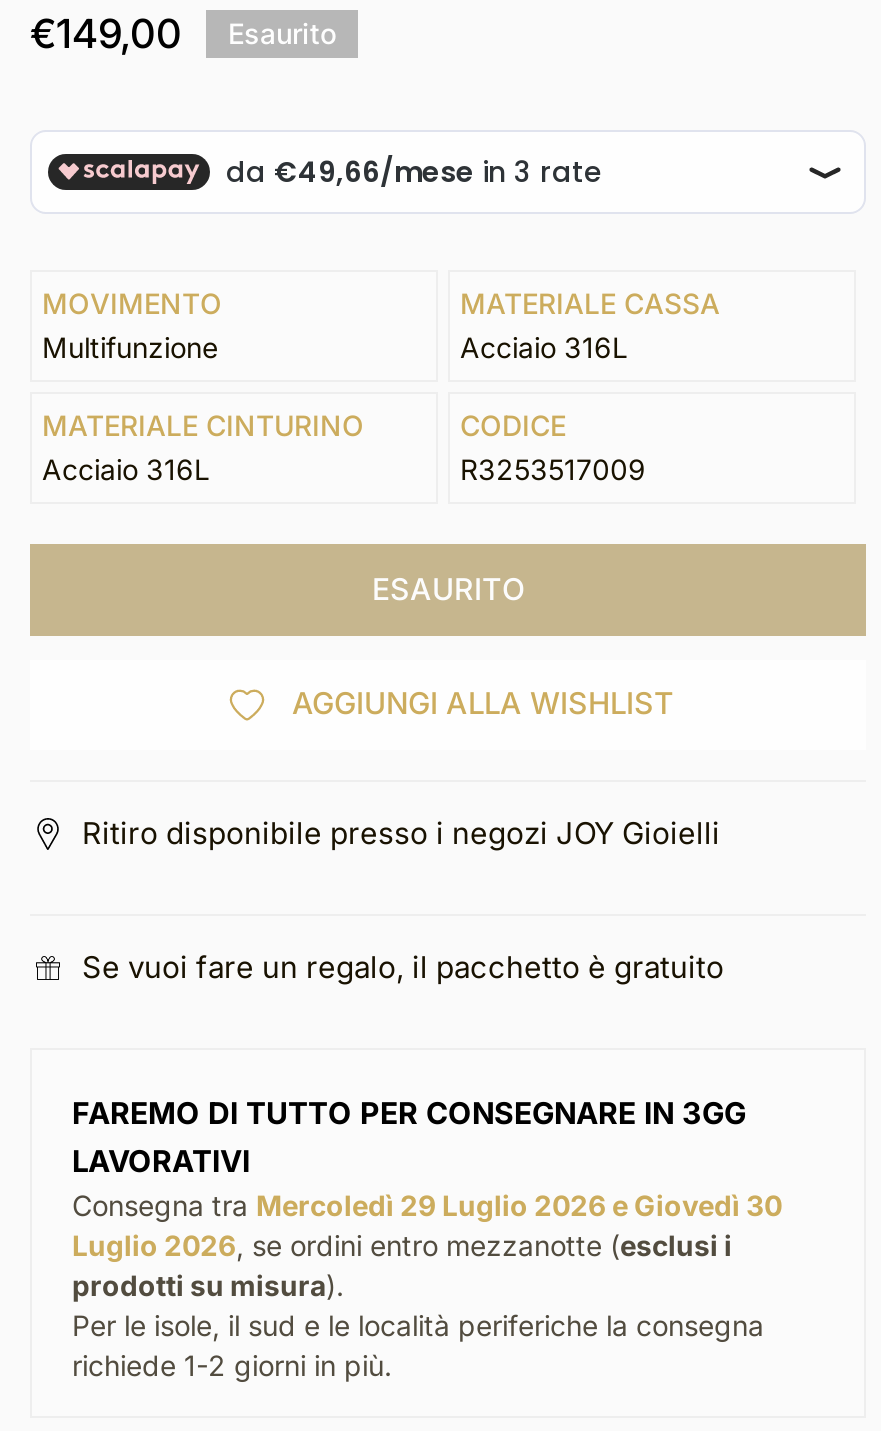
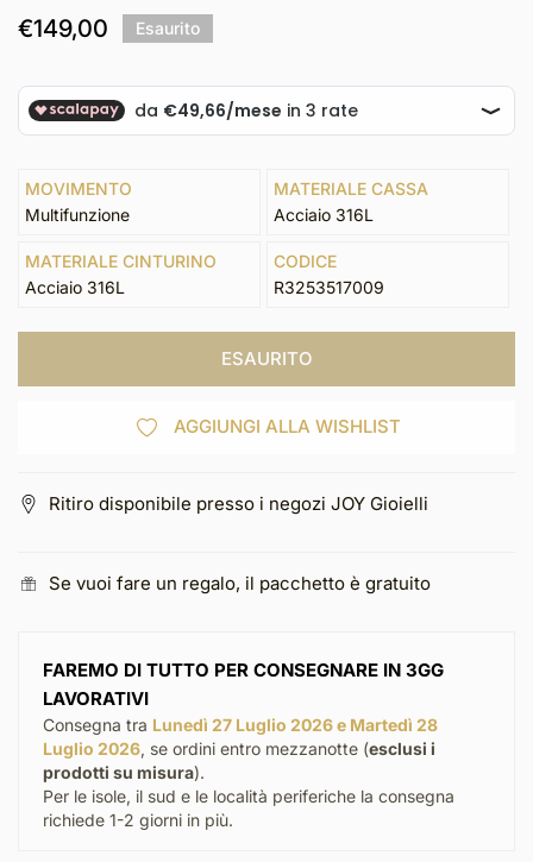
- Consegna tra Mercoledì 29 Luglio 2026 e Giovedì 30
+ Consegna tra Lunedì 27 Luglio 2026 e Martedì 28
